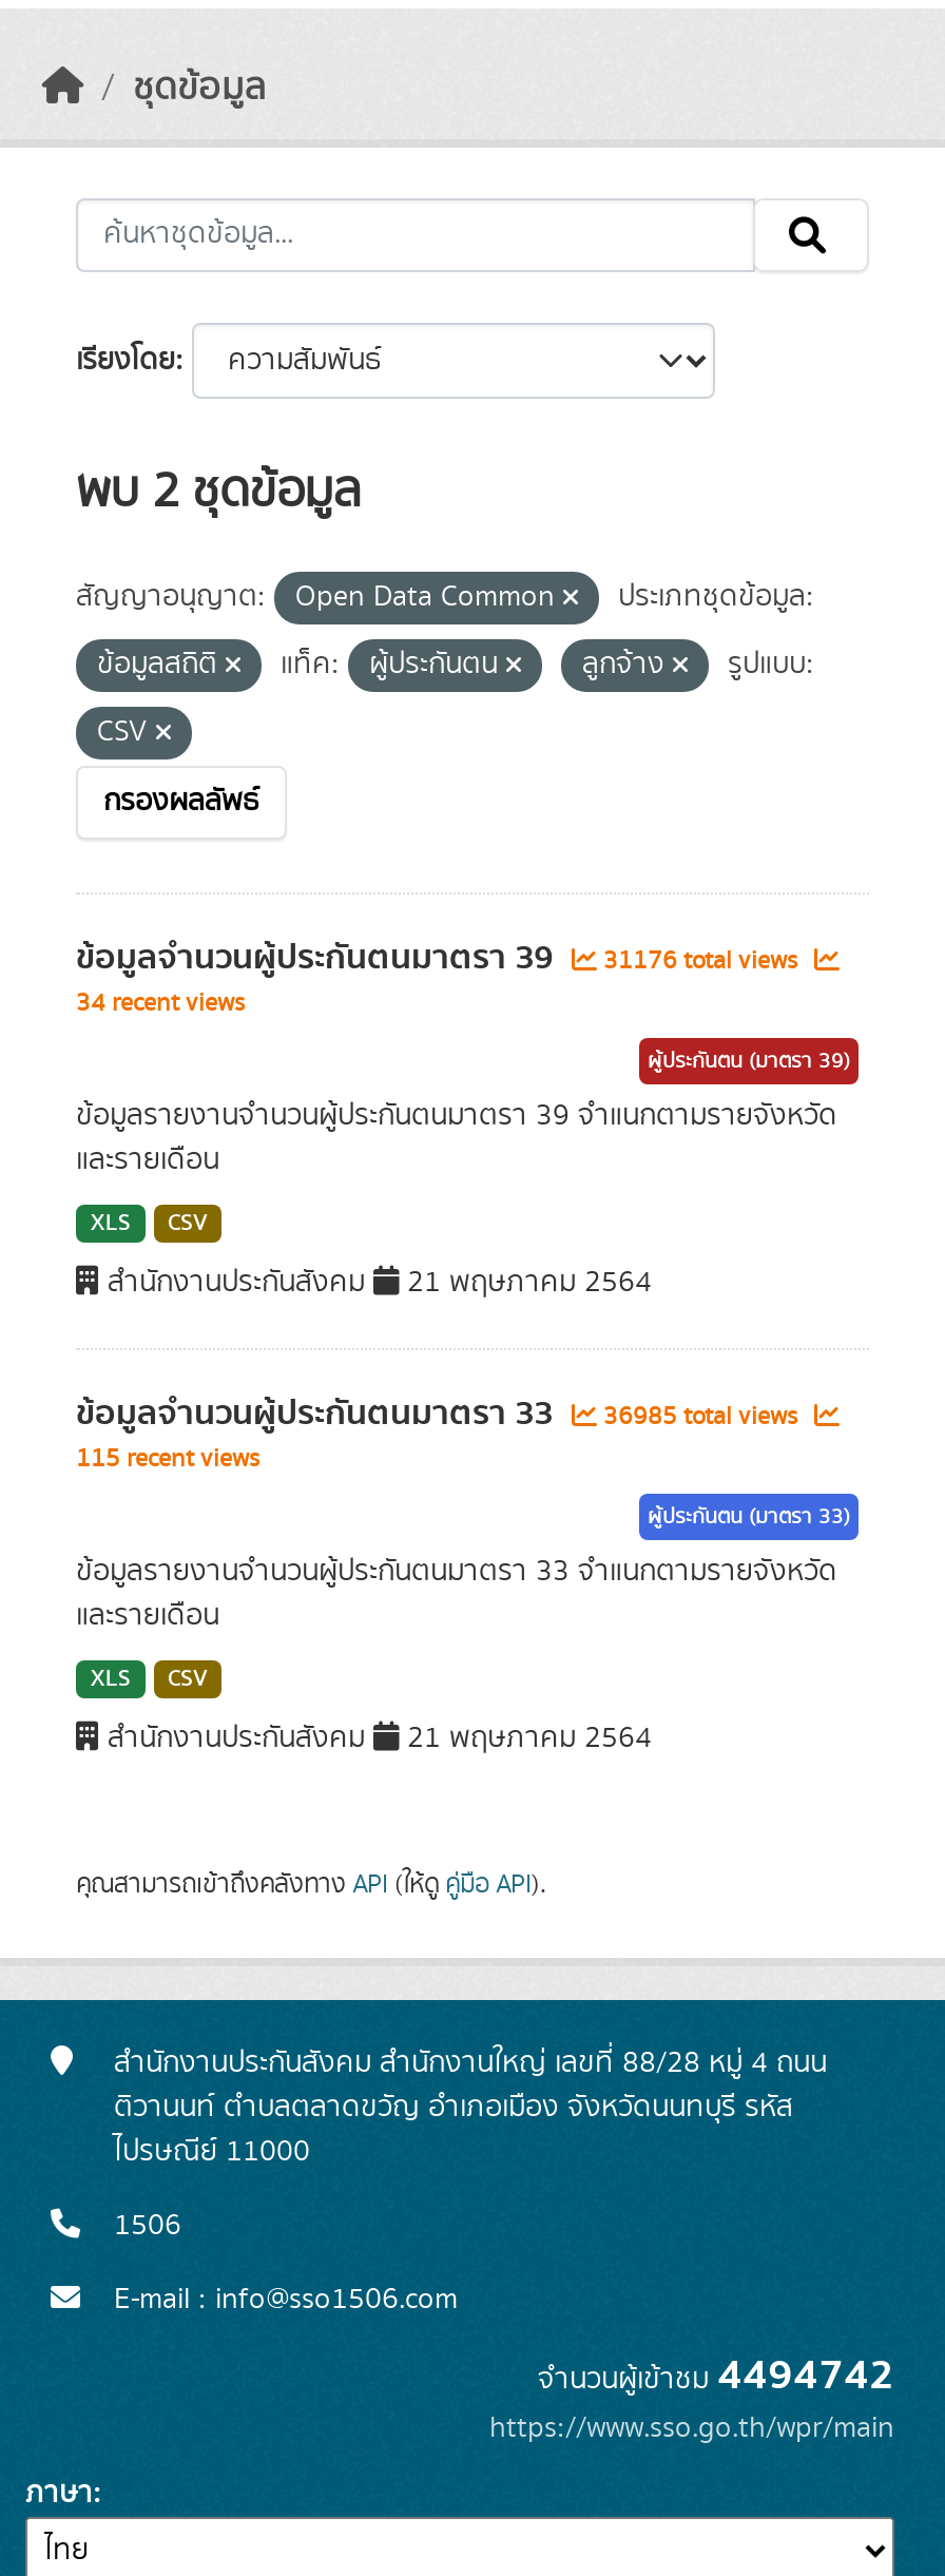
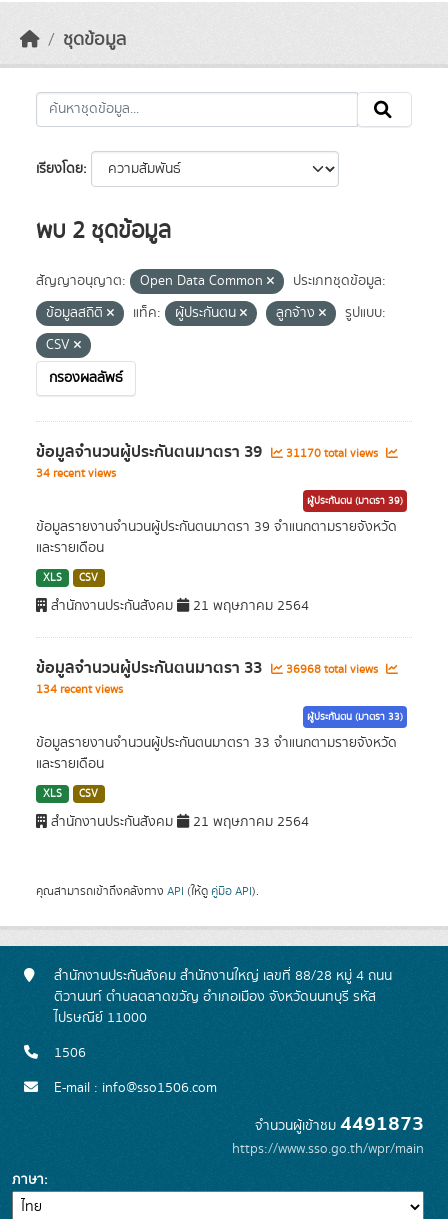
- ข้อมูลจำนวนผู้ประกันตนมาตรา 39 31176 total views
+ ข้อมูลจำนวนผู้ประกันตนมาตรา 39 31170 total views

- ข้อมูลจำนวนผู้ประกันตนมาตรา 33 36985 total views
+ ข้อมูลจำนวนผู้ประกันตนมาตรา 33 36968 total views

- 115 recent views
+ 134 recent views

- จำนวนผู้เข้าชม4494742
+ จำนวนผู้เข้าชม4491873
